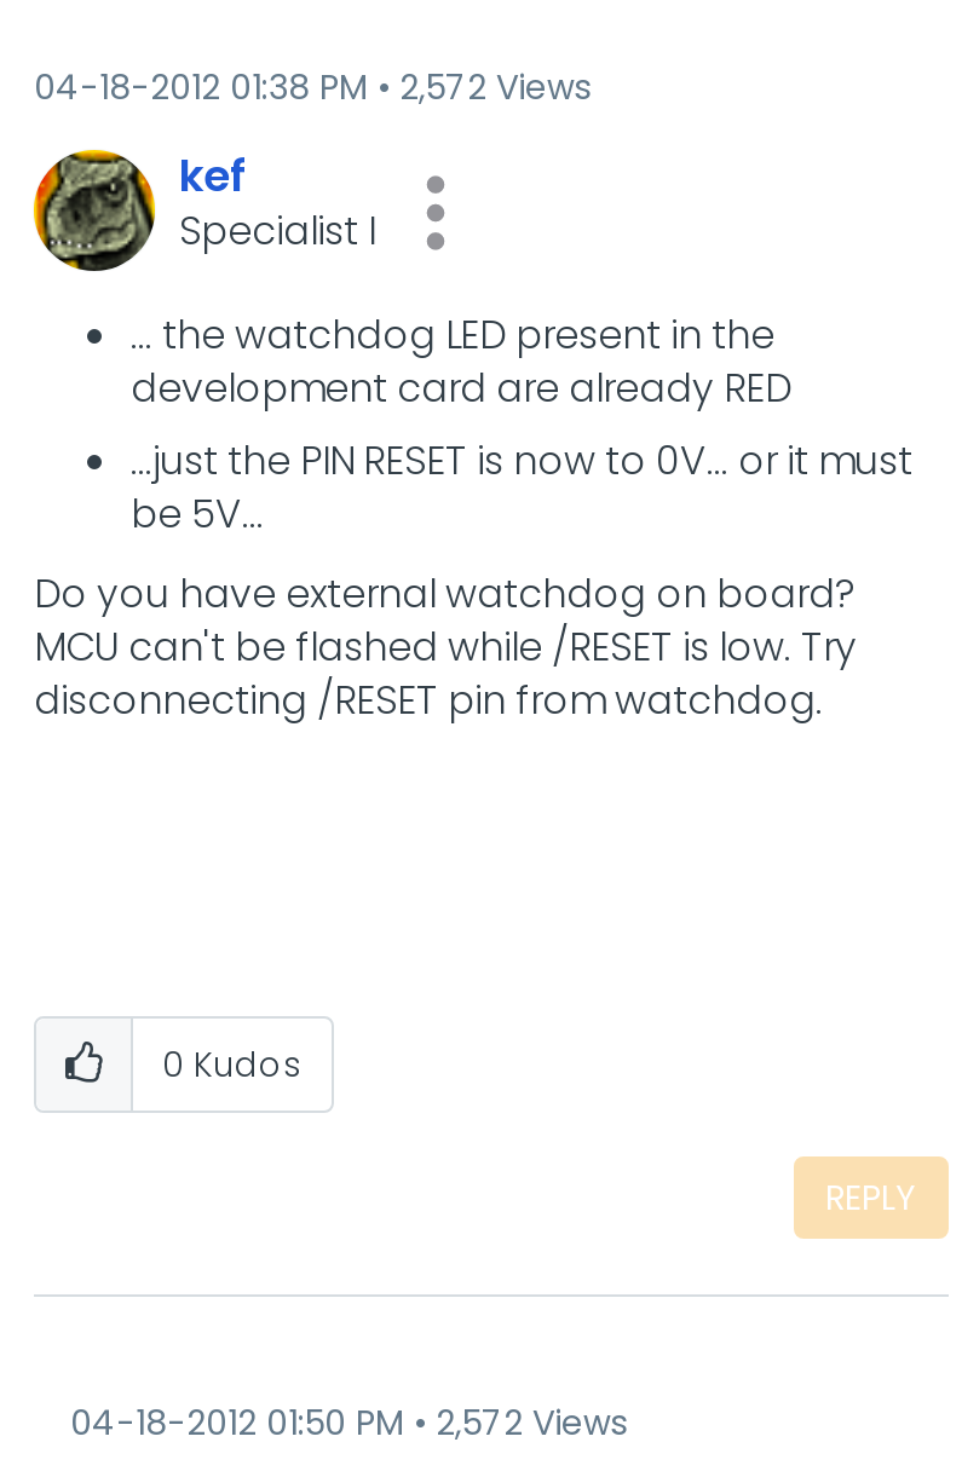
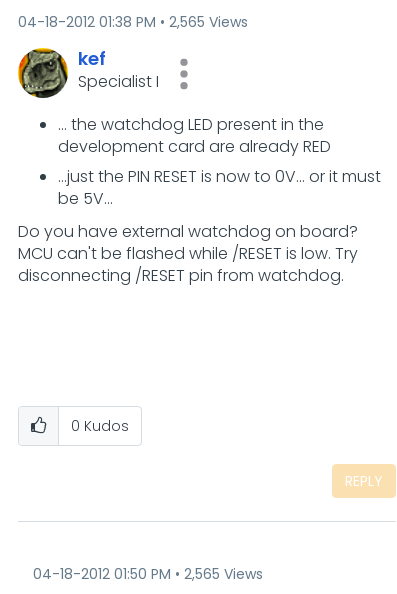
- 04-18-2012 01:38 PM 2,572 Views
+ 04-18-2012 01:38 PM 2,565 Views

- 04-18-2012 01:50 PM 2,572 Views
+ 04-18-2012 01:50 PM 2,565 Views
